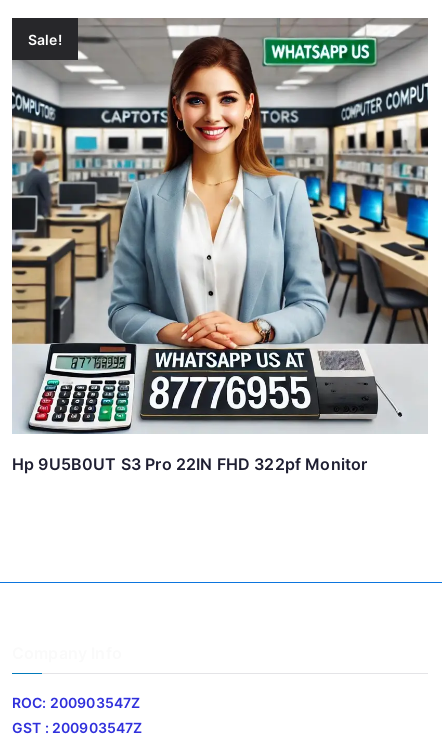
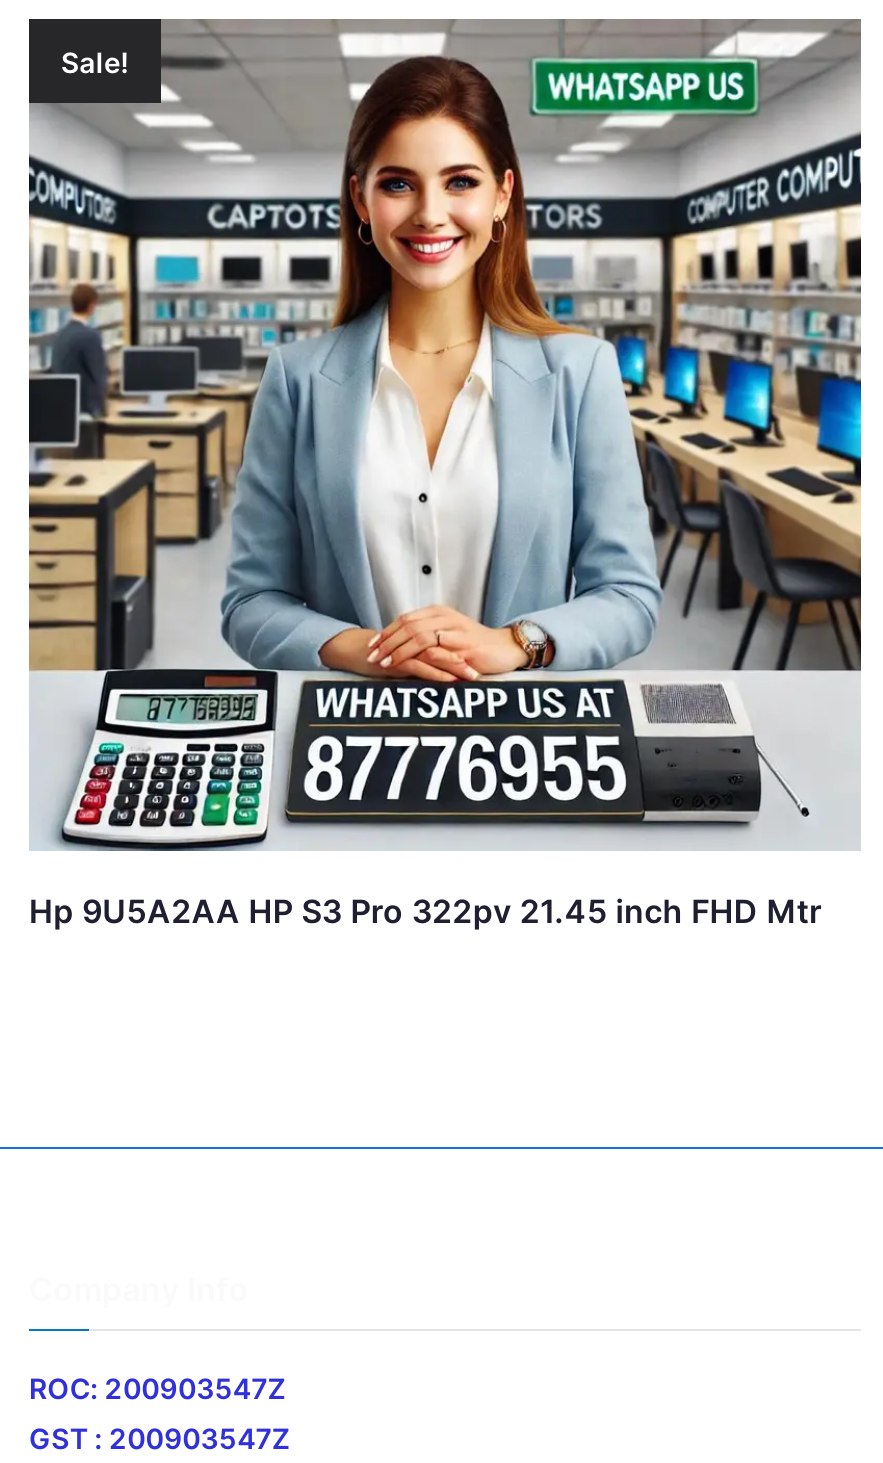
- Hp 9U5B0UT S3 Pro 22IN FHD 322pf Monitor
+ Hp 9U5A2AA HP S3 Pro 322pv 21.45 inch FHD Mtr
